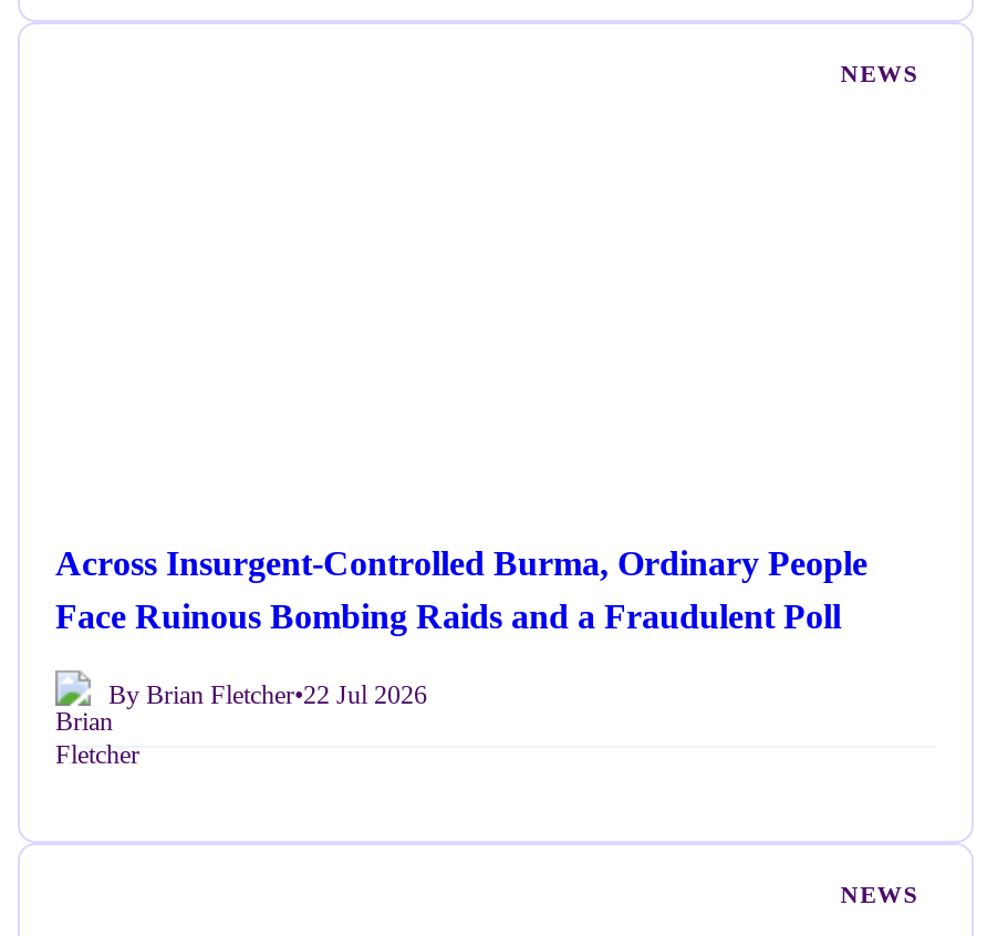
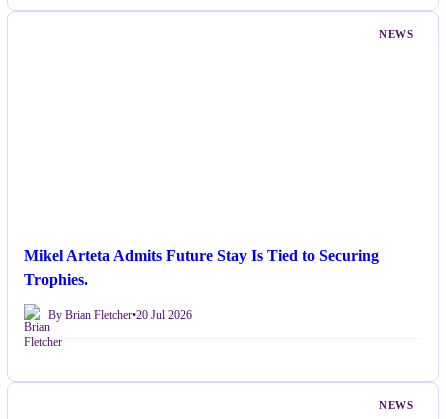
- Across Insurgent-Controlled Burma, Ordinary People
- Face Ruinous Bombing Raids and a Fraudulent Poll
+ Mikel Arteta Admits Future Stay Is Tied to Securing
+ Trophies.

- By Brian Fletcher•22 Jul 2026
+ By Brian Fletcher•20 Jul 2026
